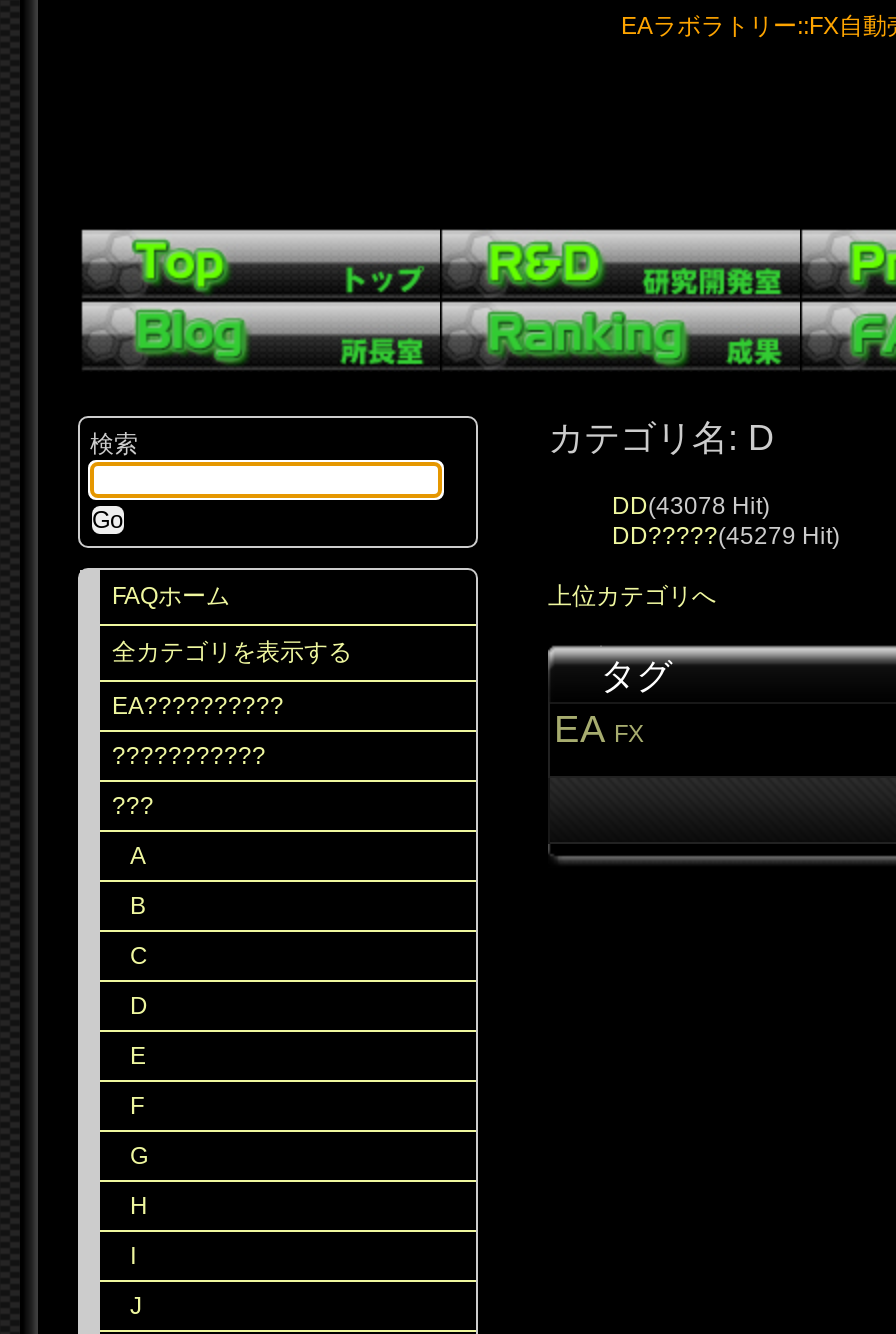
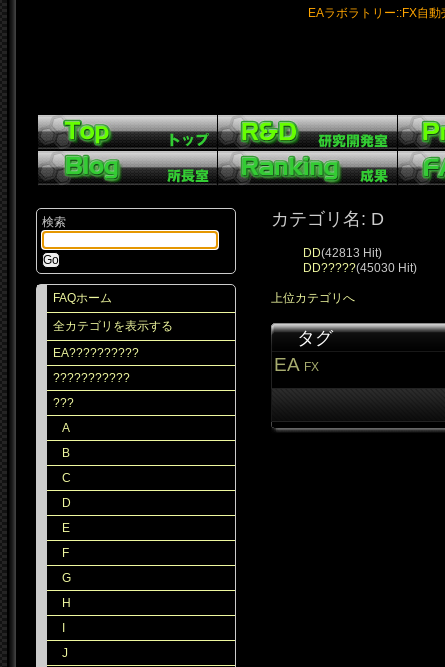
- DD(43078 Hit)
+ DD(42813 Hit)

- DD?????(45279 Hit)
+ DD?????(45030 Hit)
